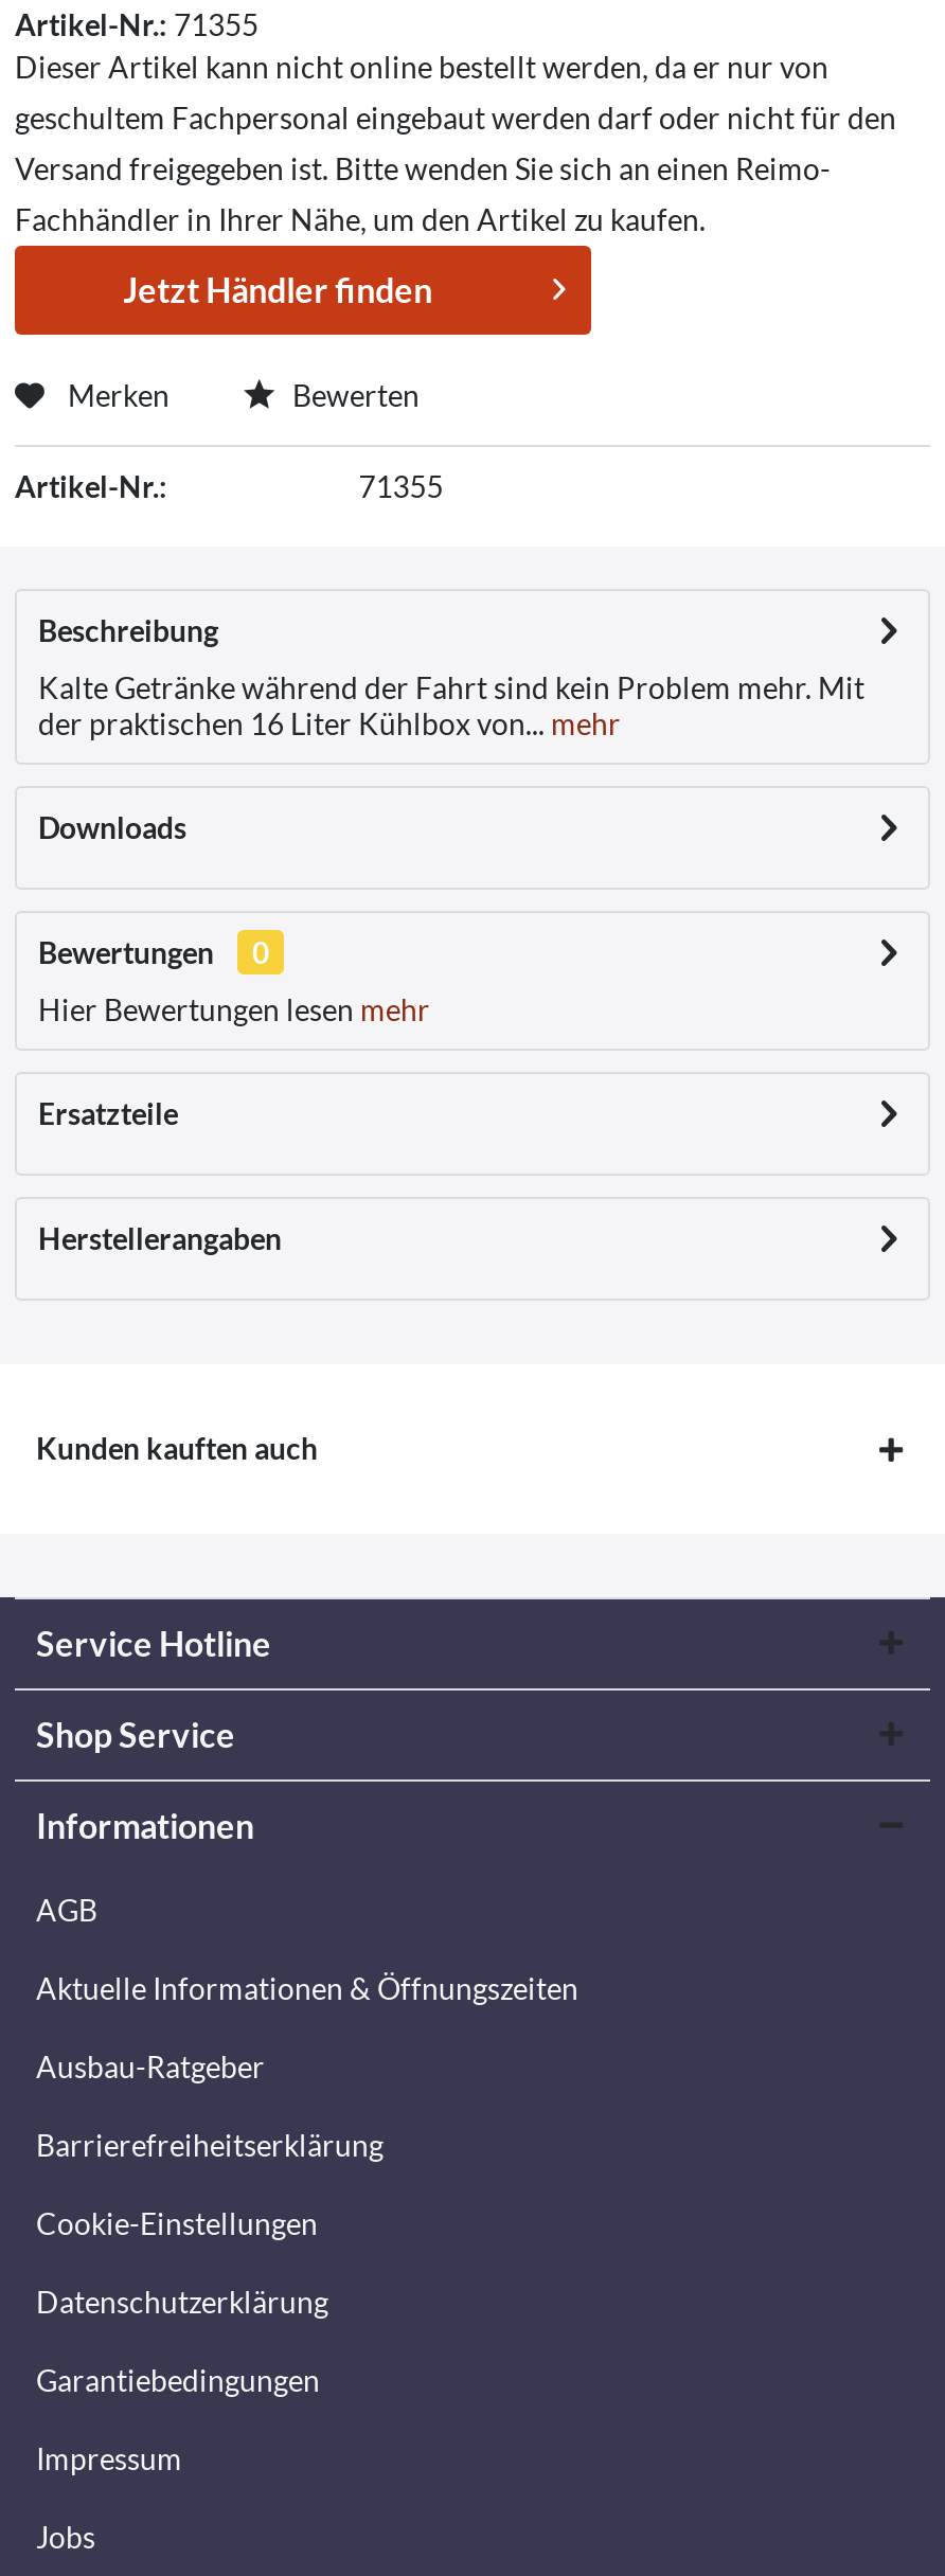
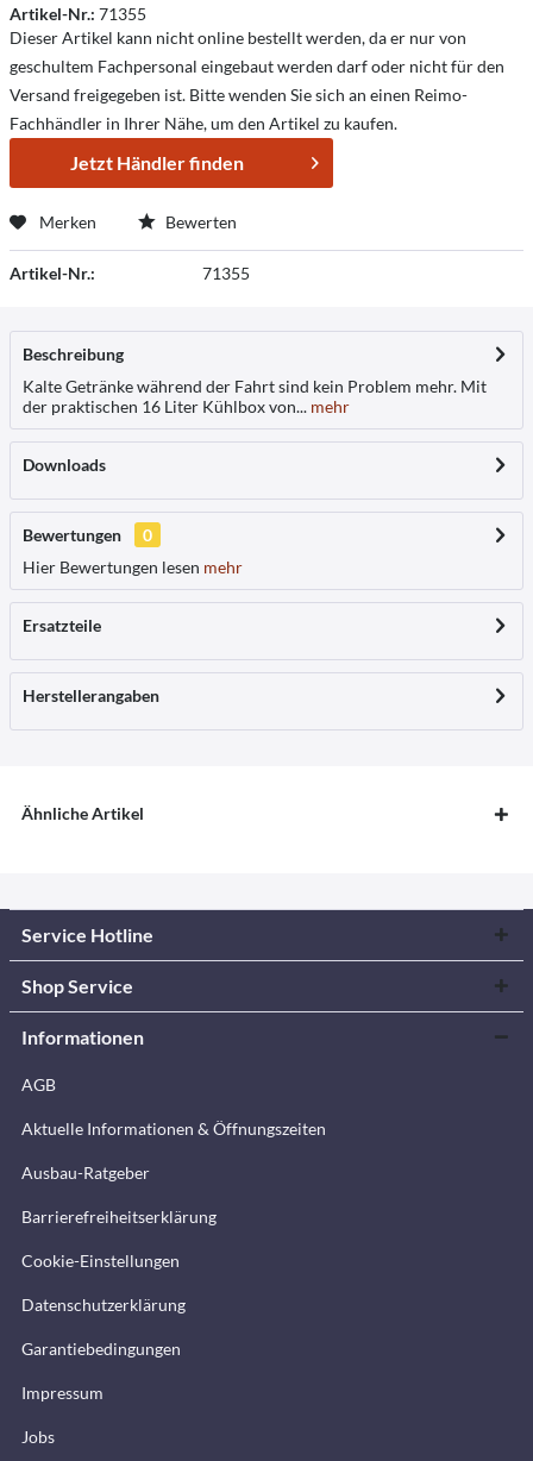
- Kunden kauften auch
+ Ähnliche Artikel
